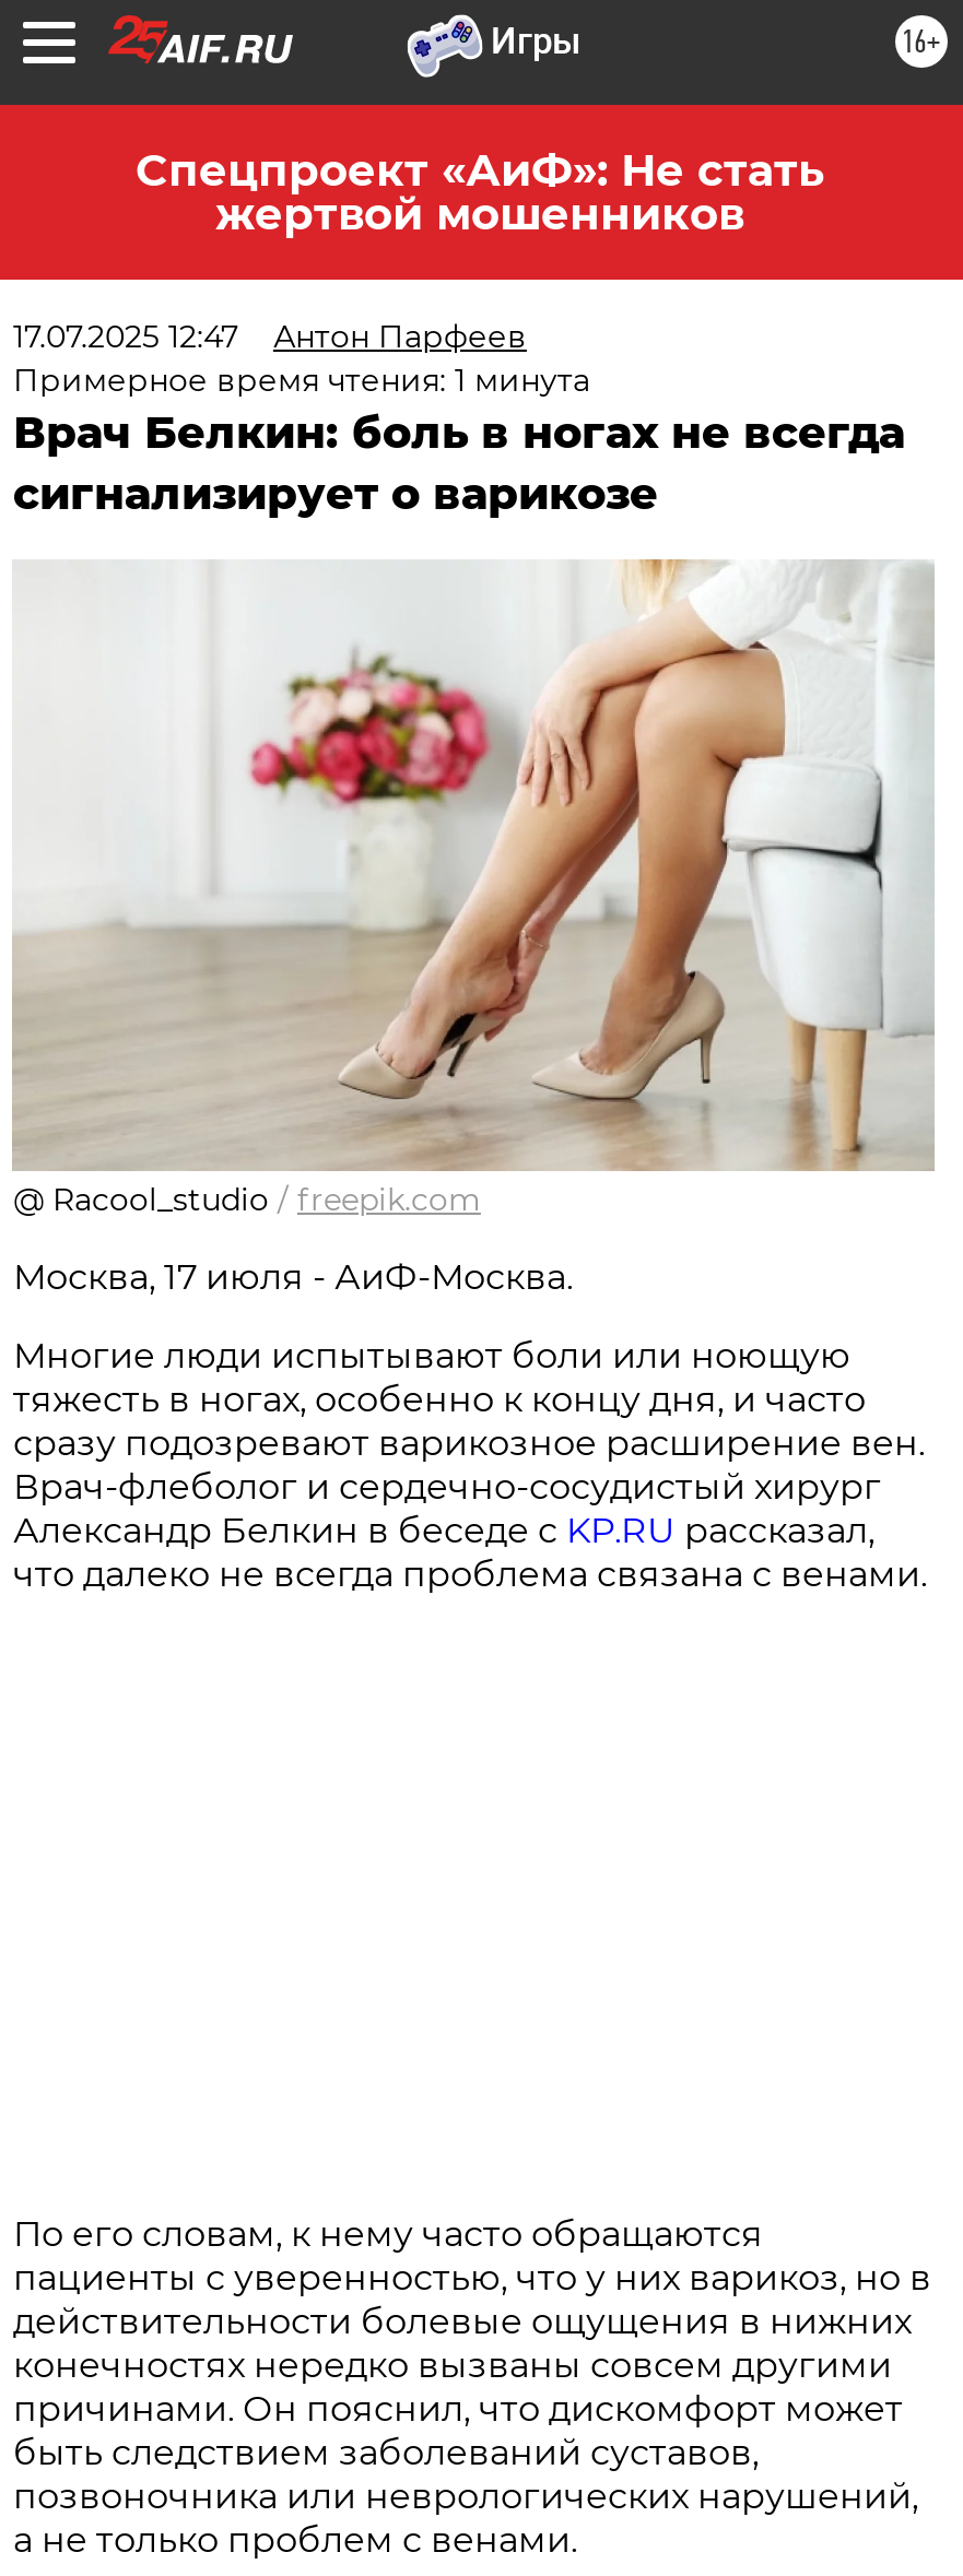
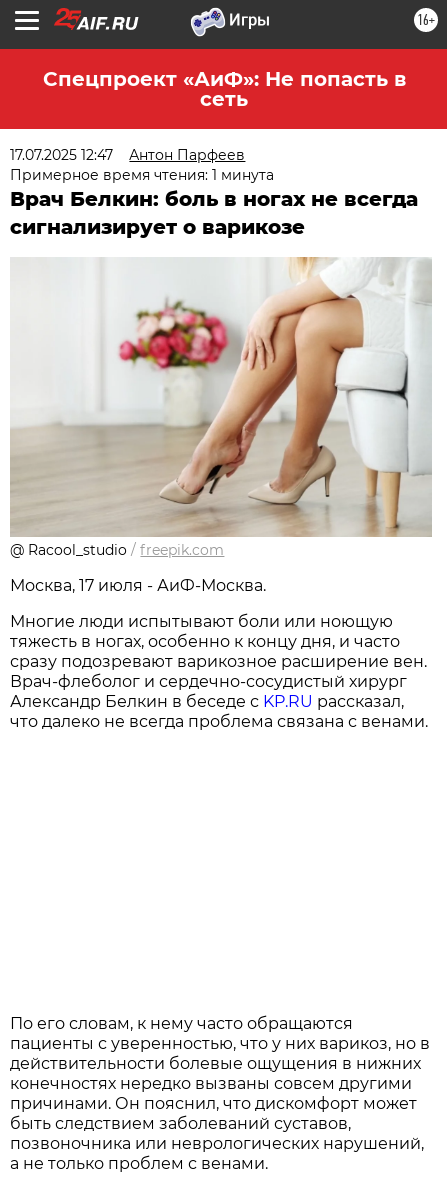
- Спецпроект «АиФ»: Не стать
- жертвой мошенников
+ Спецпроект «АиФ»: Не попасть в
+ сеть
